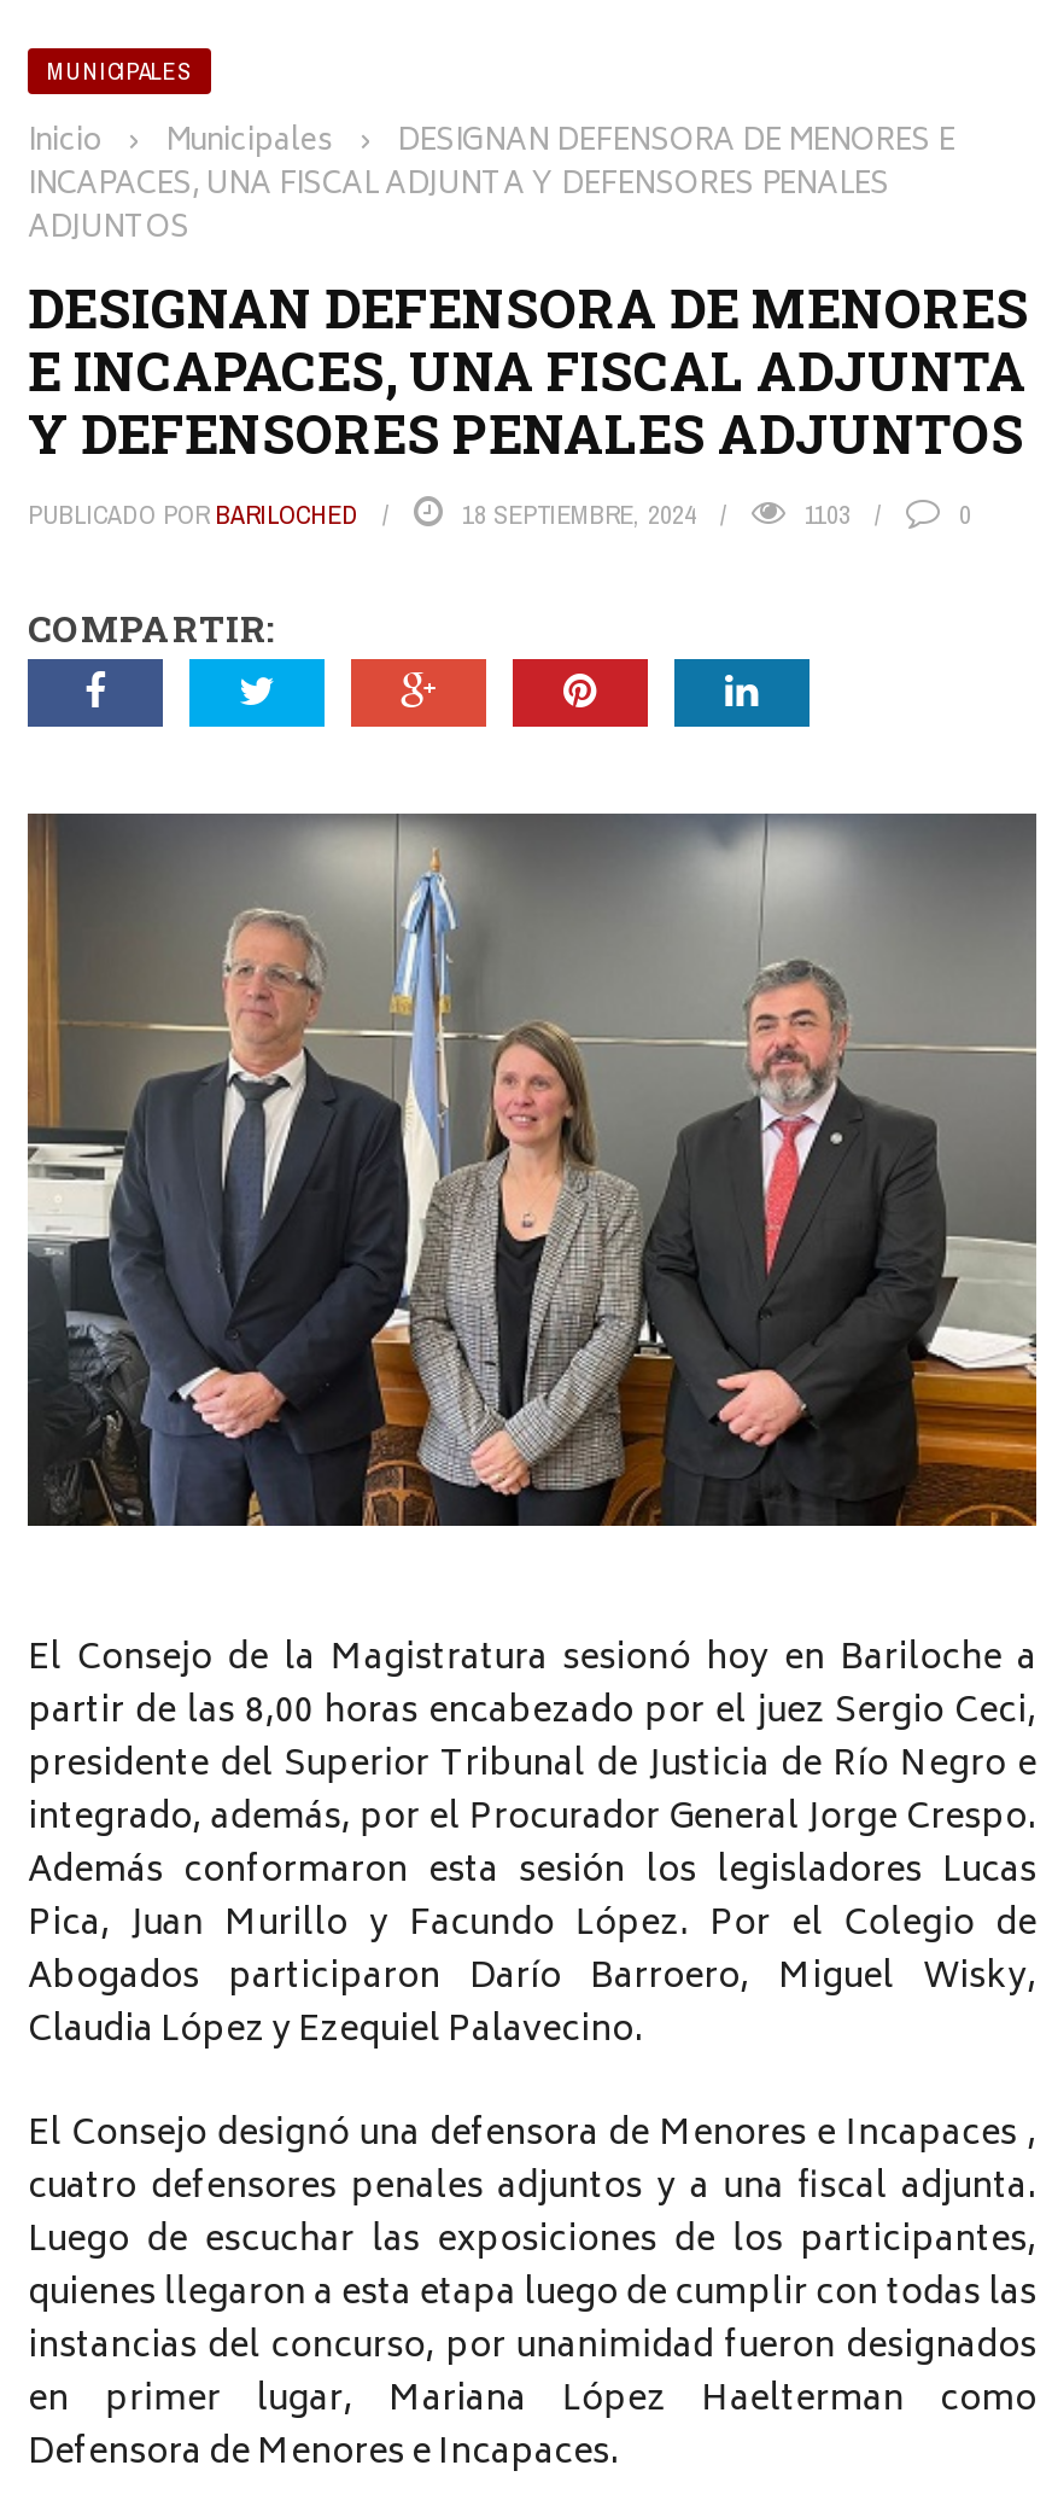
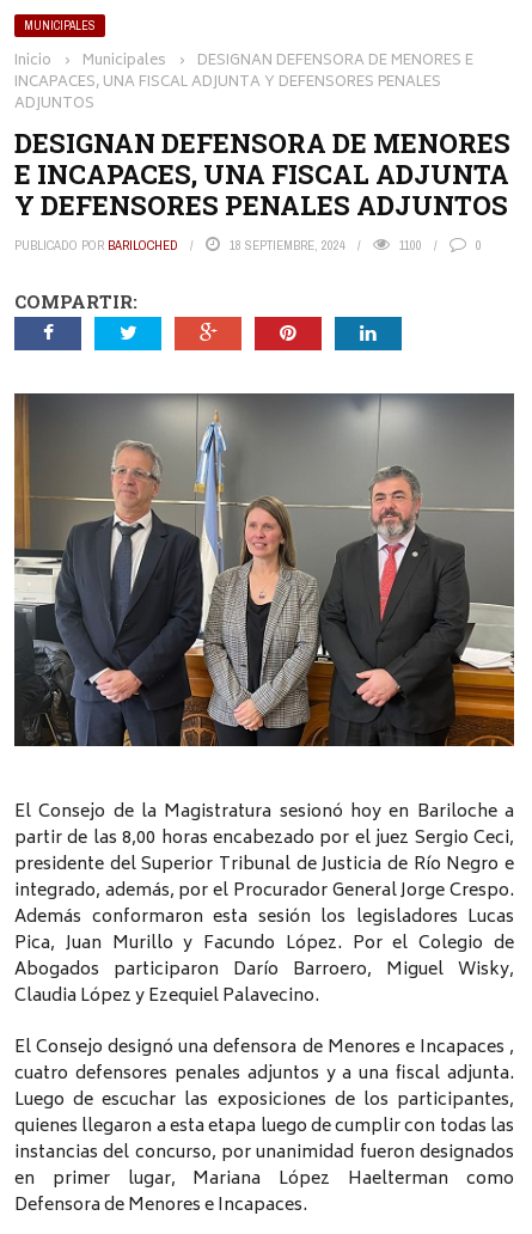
- 1103
+ 1100
